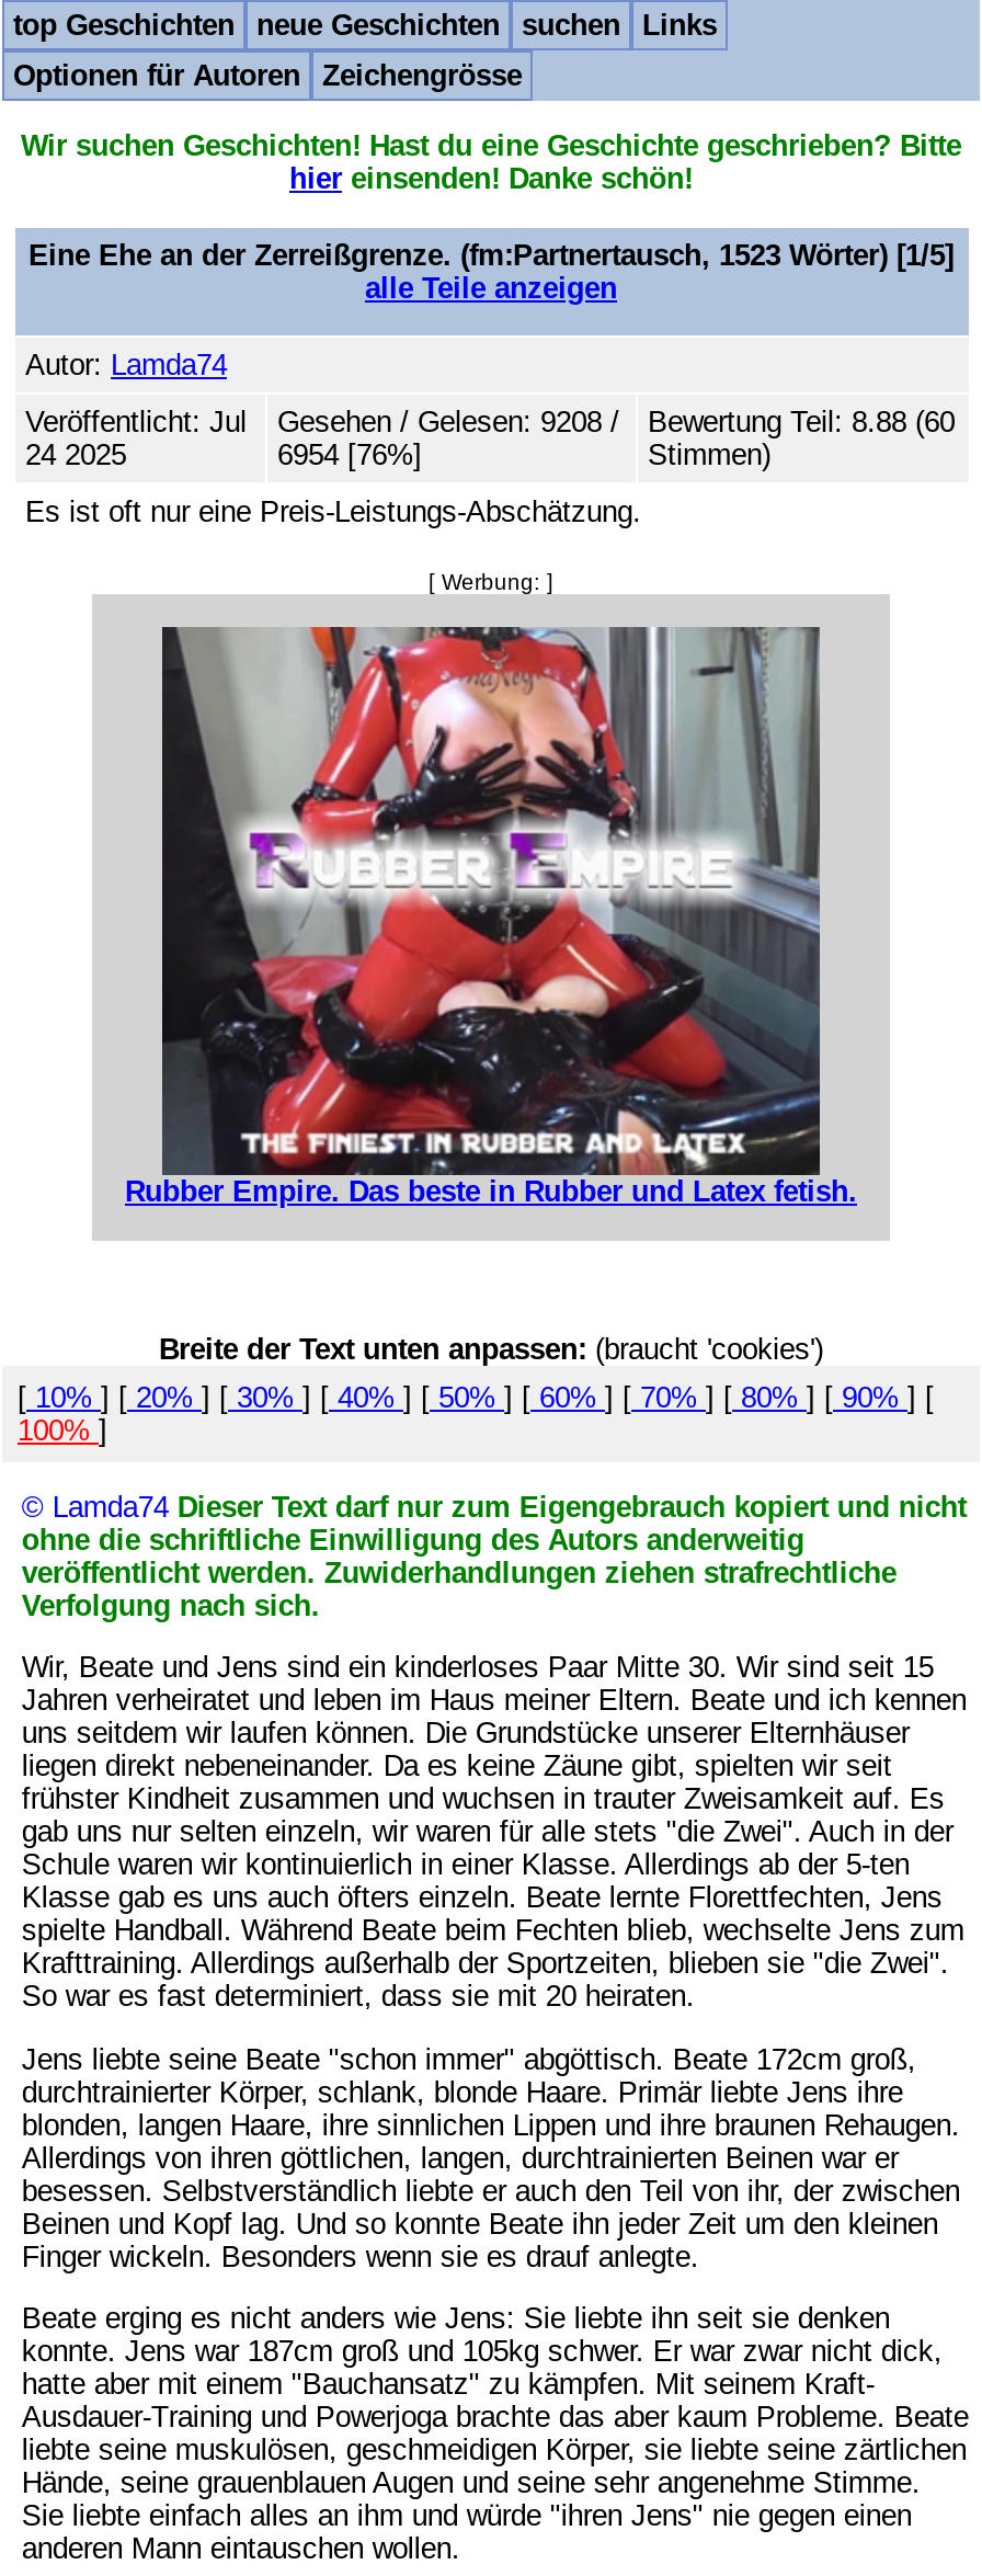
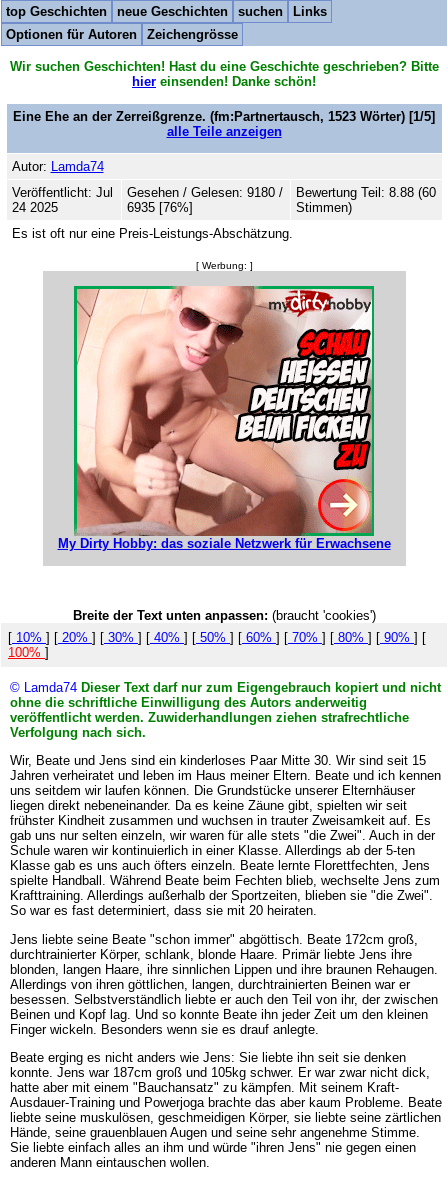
- Gesehen / Gelesen: 9208 /
+ Gesehen / Gelesen: 9180 /

- 6954 [76%]
+ 6935 [76%]

- [image]
- Rubber Empire. Das beste in Rubber und Latex fetish.
+ [image]
+ My Dirty Hobby: das soziale Netzwerk für Erwachsene
